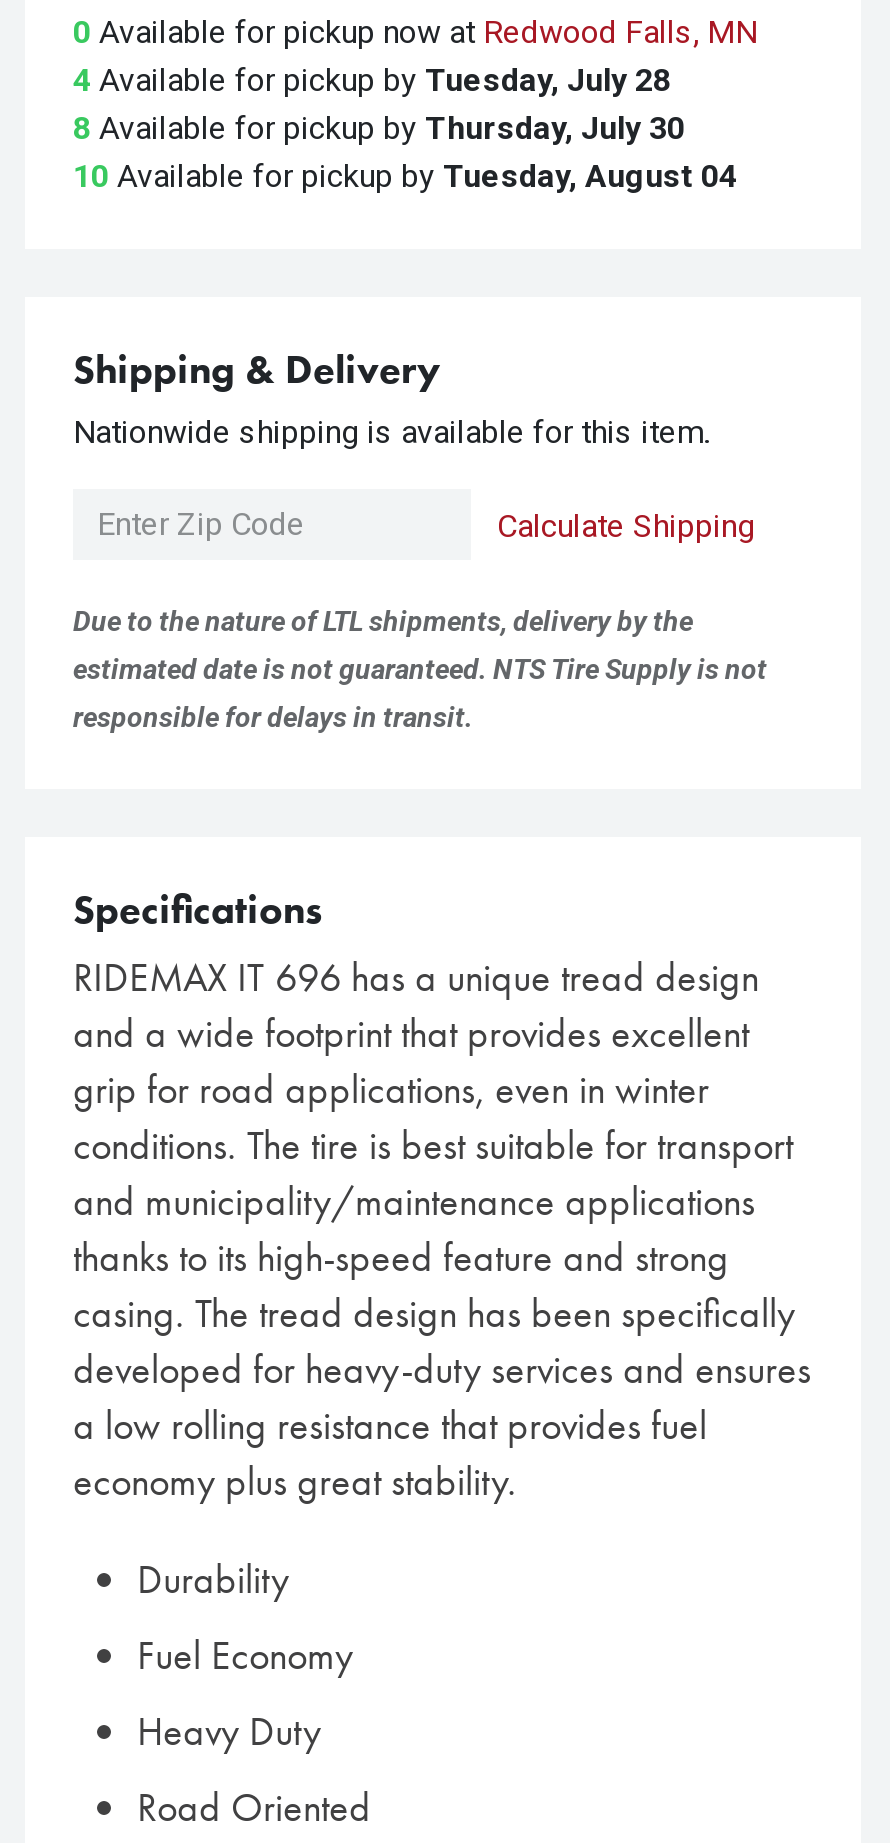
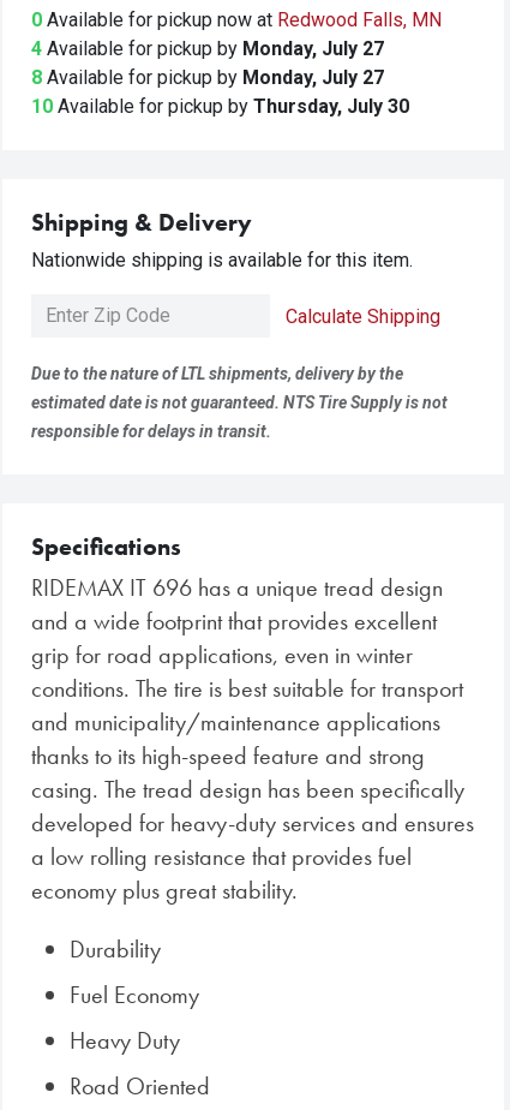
- 4 Available for pickup by Tuesday, July 28
+ 4 Available for pickup by Monday, July 27

- 8 Available for pickup by Thursday, July 30
+ 8 Available for pickup by Monday, July 27

- 10 Available for pickup by Tuesday, August 04
+ 10 Available for pickup by Thursday, July 30
